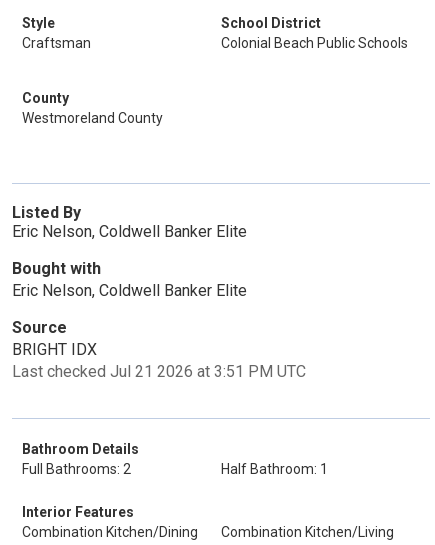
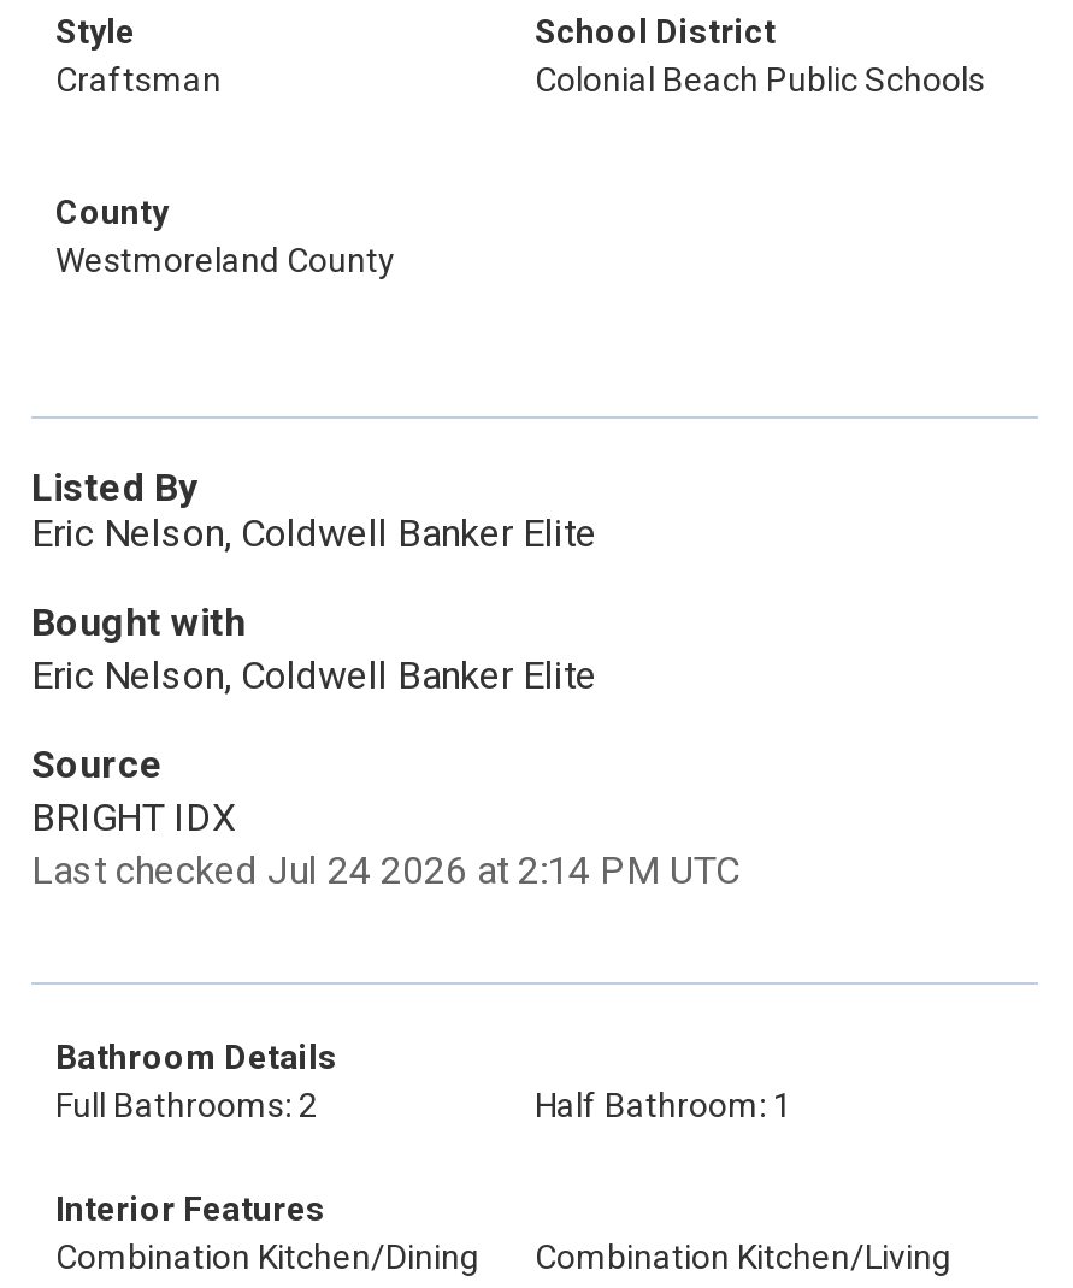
- Last checked Jul 21 2026 at 3:51 PM UTC
+ Last checked Jul 24 2026 at 2:14 PM UTC
